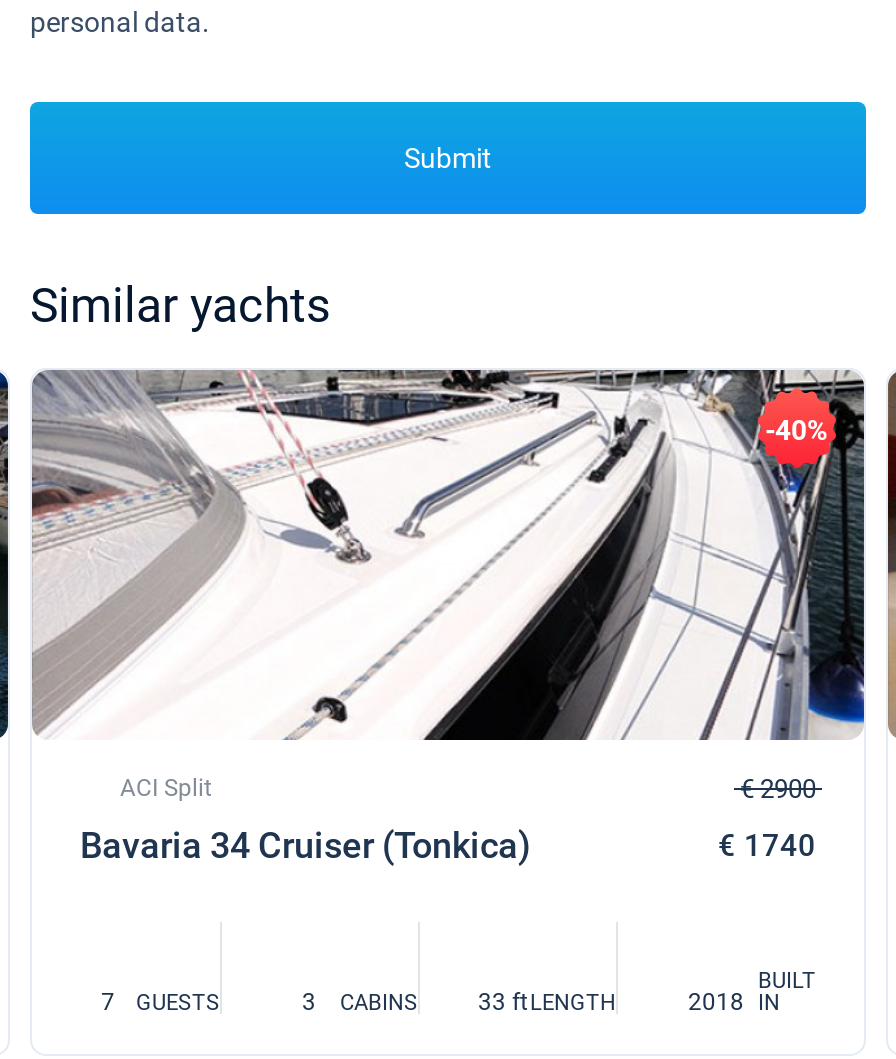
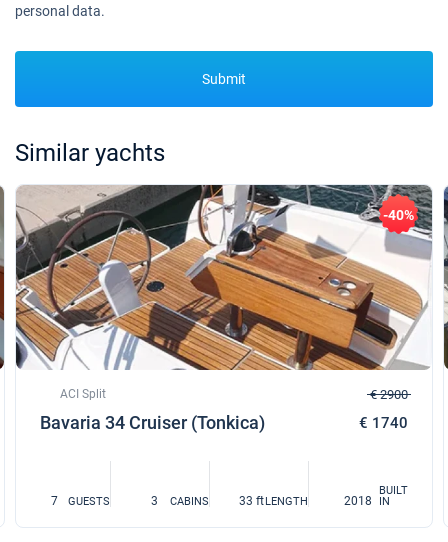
- [image]
+ [image]
